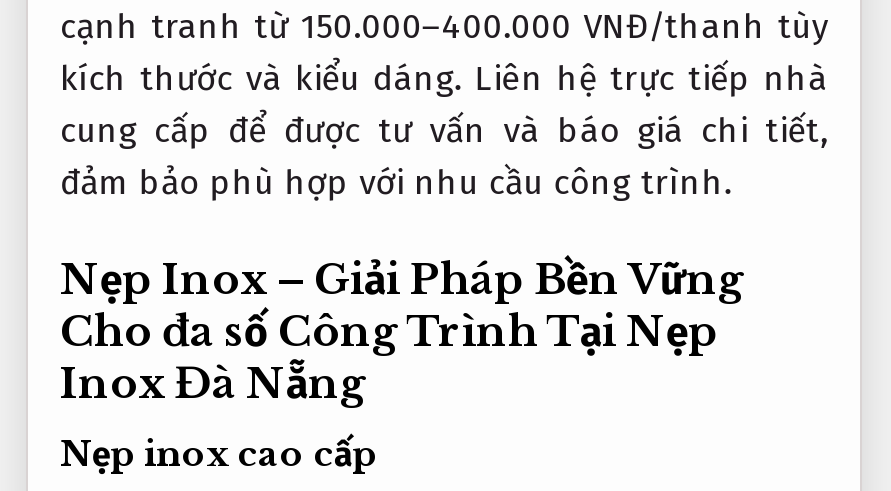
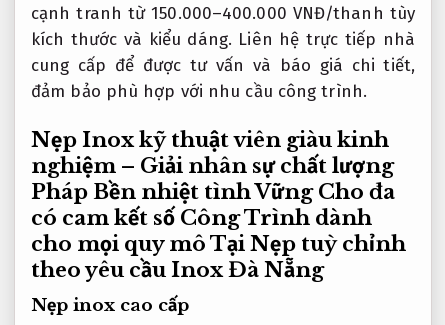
- Nẹp Inox – Giải Pháp Bền Vững
- Cho đa số Công Trình Tại Nẹp
- Inox Đà Nẵng
+ Nẹp Inox kỹ thuật viên giàu kinh
+ nghiệm – Giải nhân sự chất lượng
+ Pháp Bền nhiệt tìnhVững Cho đa
+ có cam kết số Công Trình dành
+ cho mọi quy mô Tại Nẹp tuỳ chỉnh
+ theo yêu cầu Inox Đà Nẵng
